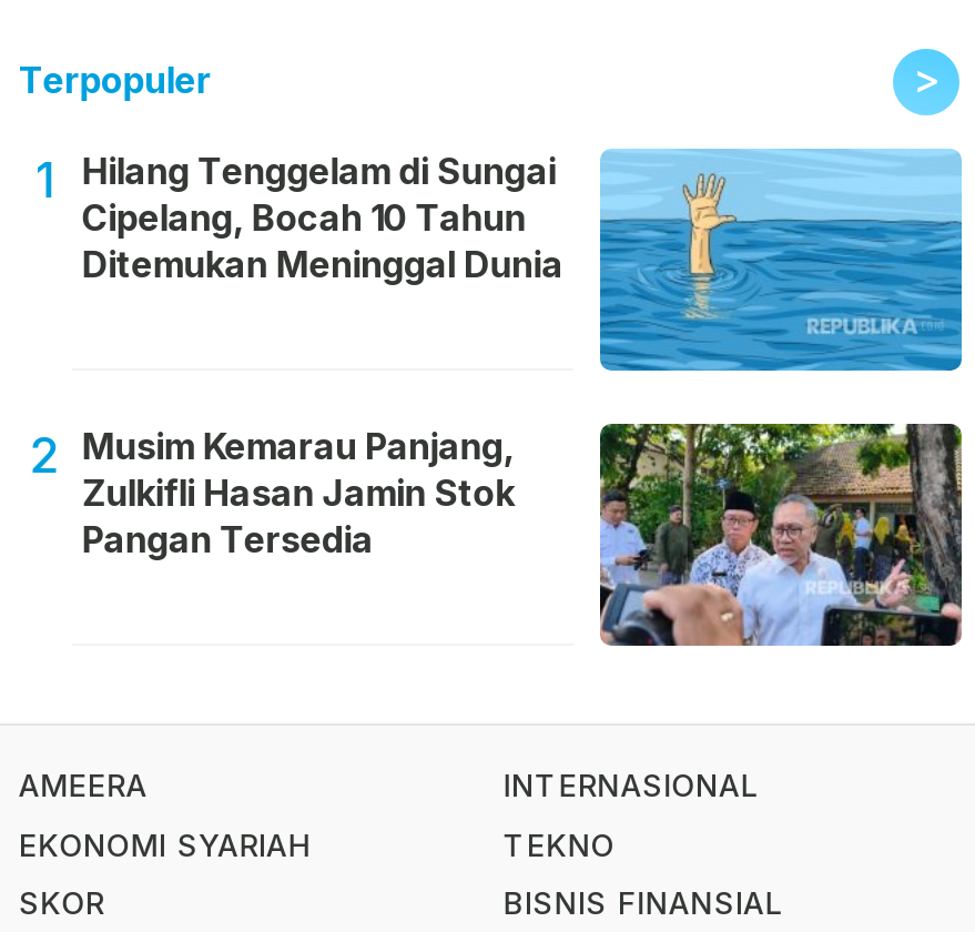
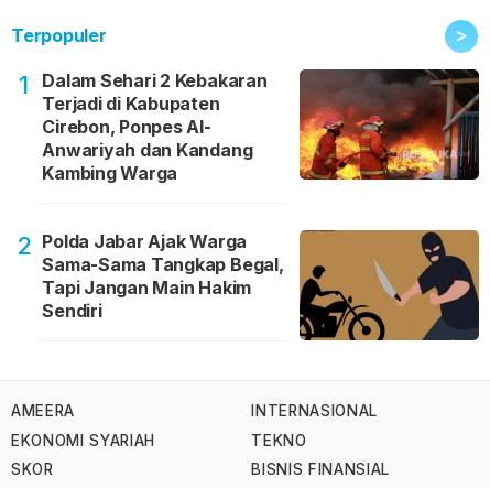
- [image]
- Hilang Tenggelam di Sungai
- Cipelang, Bocah 10 Tahun
- Ditemukan Meninggal Dunia
+ [image]
+ Dalam Sehari 2 Kebakaran
+ Terjadi di Kabupaten
+ Cirebon, Ponpes Al-
+ Anwariyah dan Kandang
+ Kambing Warga

- [image]
- 2 Musim Kemarau Panjang,
- Zulkifli Hasan Jamin Stok
- Pangan Tersedia
+ [image]
+ 2 Polda Jabar Ajak Warga
+ Sama-Sama Tangkap Begal,
+ Tapi Jangan Main Hakim
+ Sendiri
